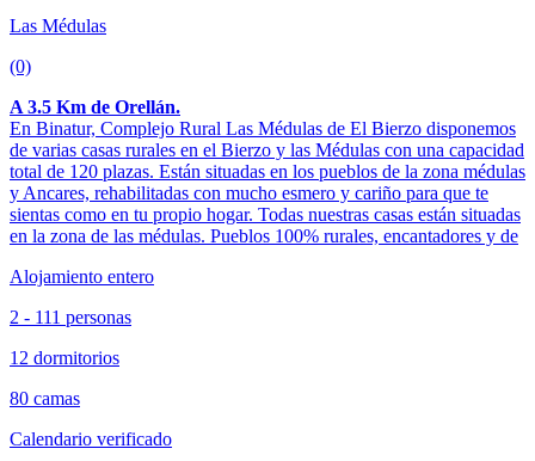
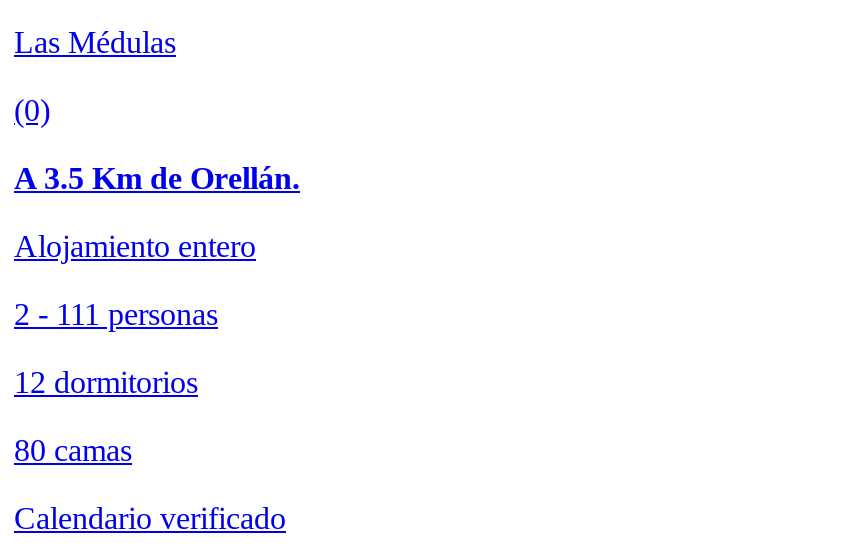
- En Binatur, Complejo Rural Las Médulas de El Bierzo disponemos
- de varias casas rurales en el Bierzo y las Médulas con una capacidad
- total de 120 plazas. Están situadas en los pueblos de la zona médulas
- y Ancares, rehabilitadas con mucho esmero y cariño para que te
- sientas como en tu propio hogar. Todas nuestras casas están situadas
- en la zona de las médulas. Pueblos 100% rurales, encantadores y de
